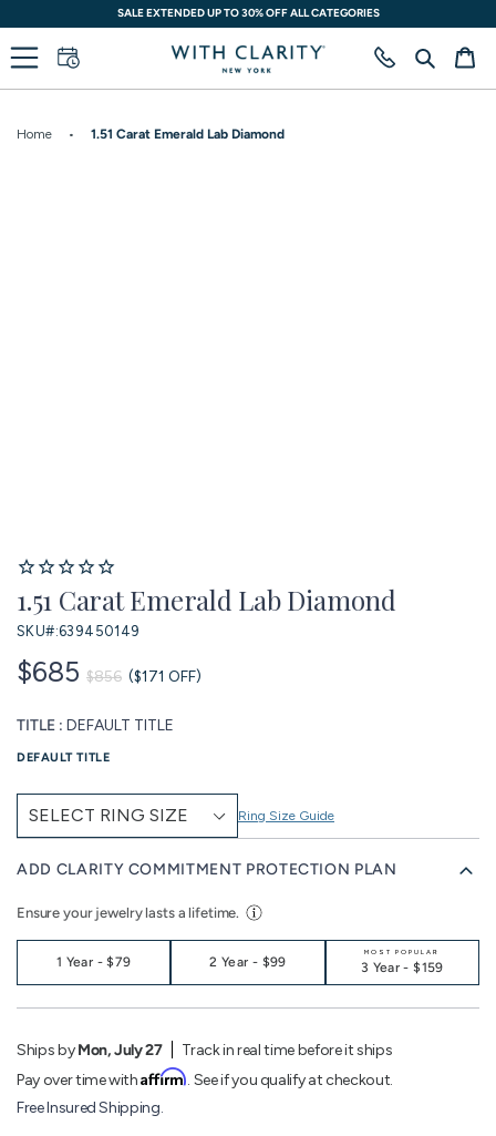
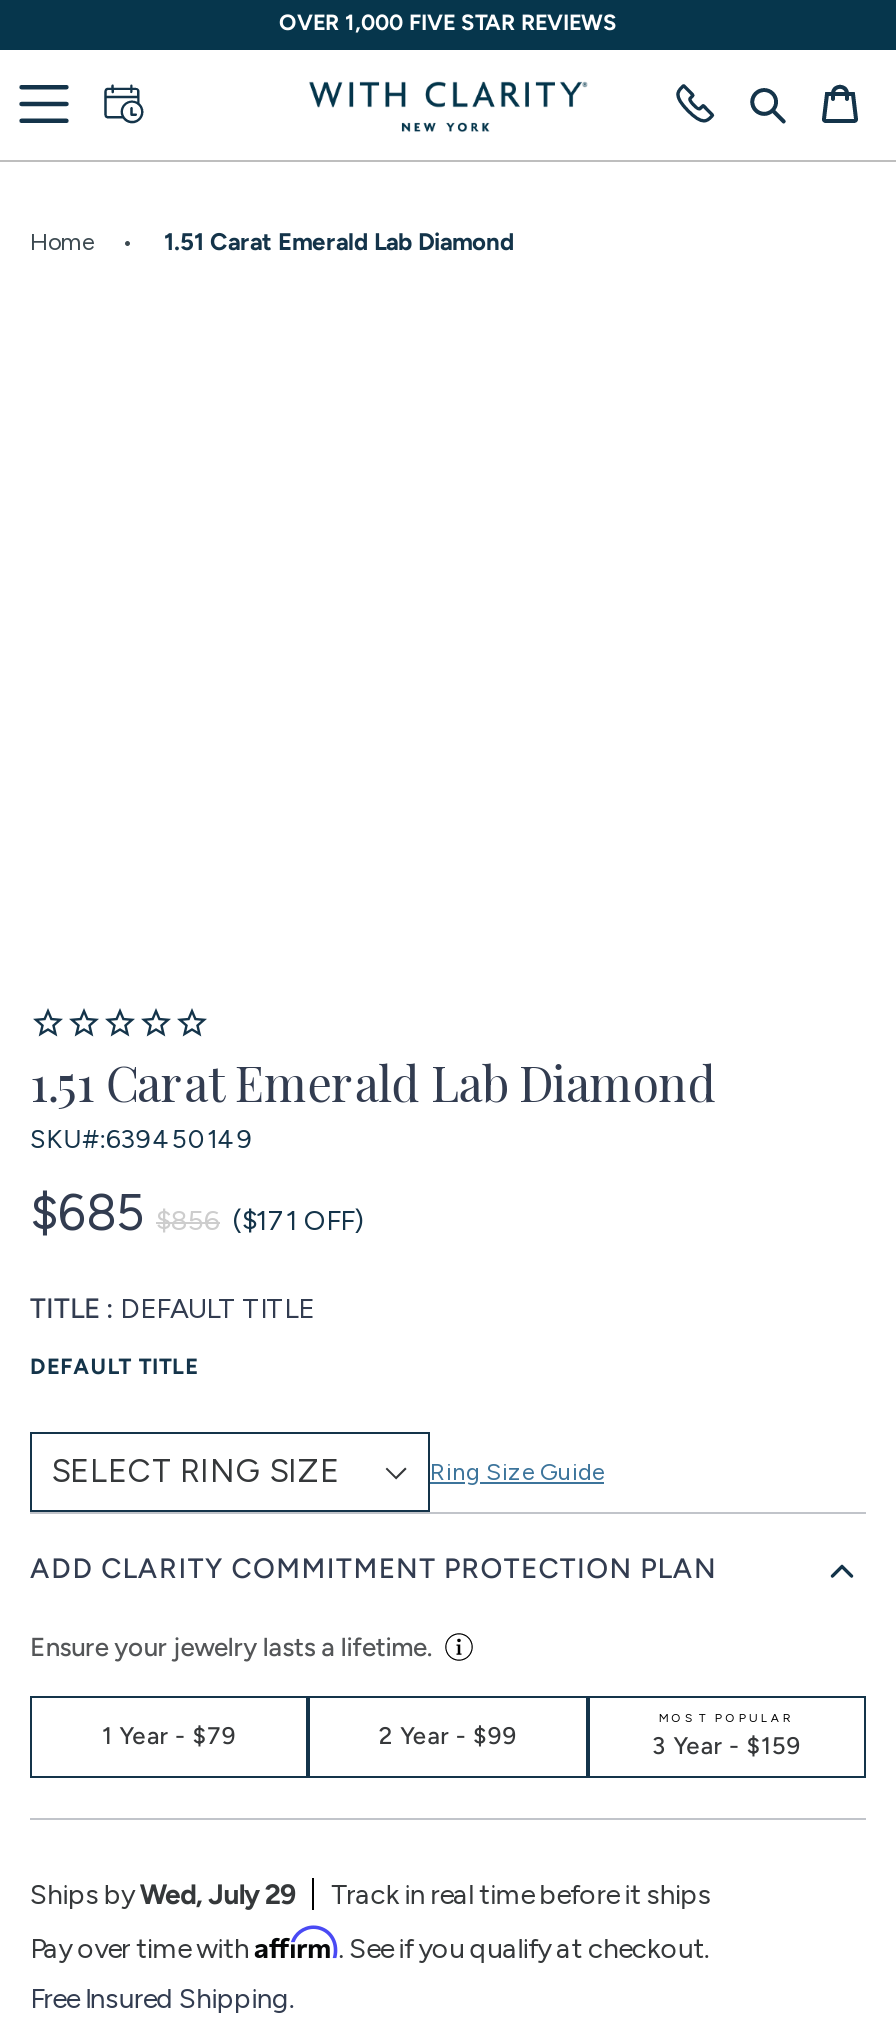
- SALE EXTENDED UP TO 30% OFF ALL CATEGORIES
+ OVER 1,000 FIVE STAR REVIEWS

- Ships byMon, July 27
+ Ships byWed, July 29
